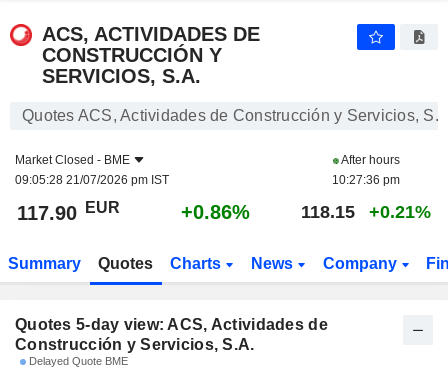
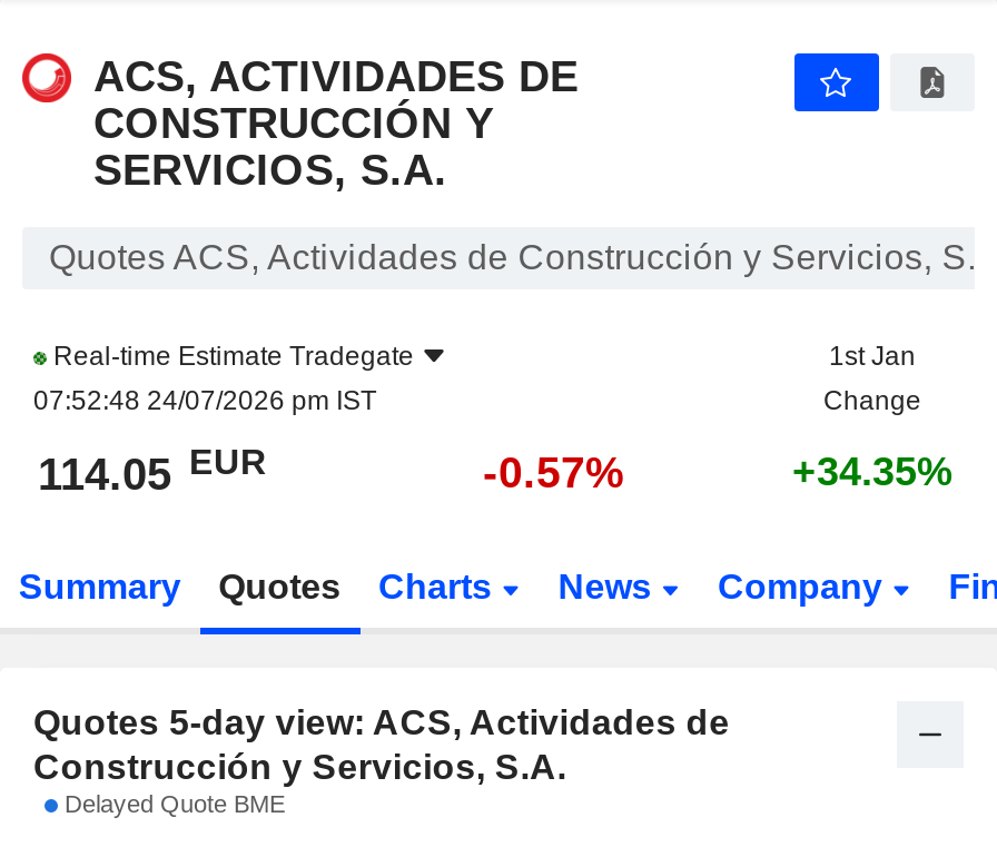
- Market Closed - BME
- 09:05:28 21/07/2026 pm IST
+ Real-time Estimate Tradegate
+ 07:52:48 24/07/2026 pm IST

- After hours
- 10:27:36 pm
+ 1st Jan
+ Change

- 117.90 EUR
- +0.86%
- 118.15
- +0.21%
+ 114.05 EUR
+ -0.57%
+ +34.35%
